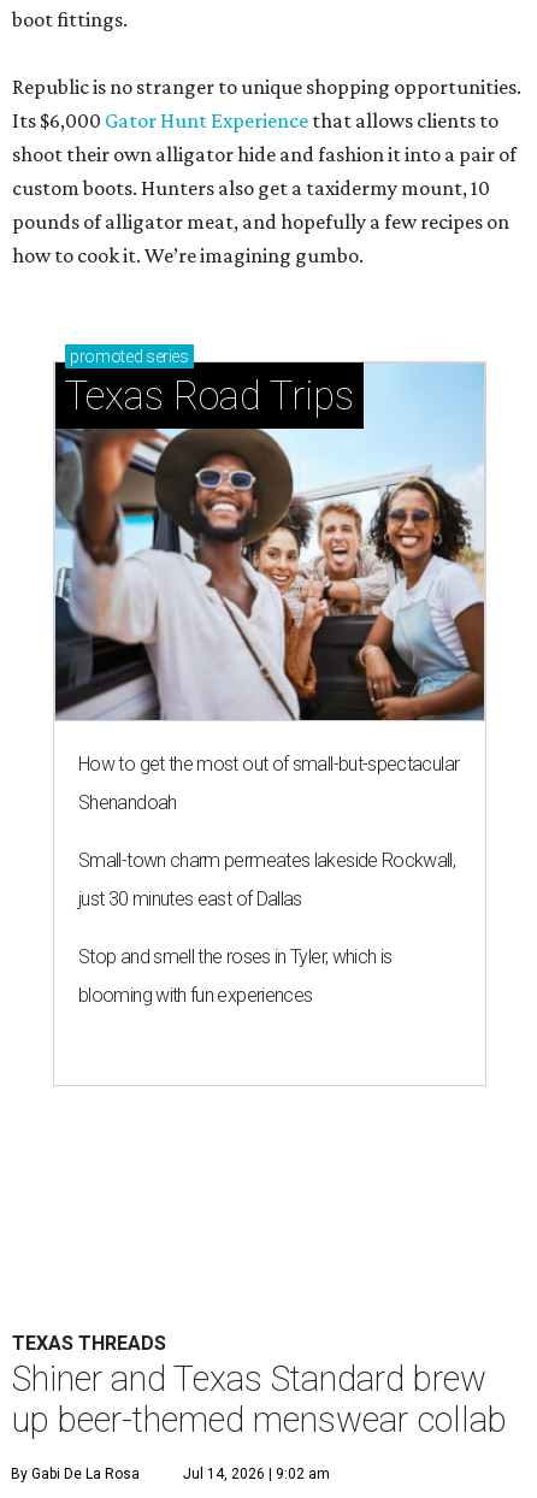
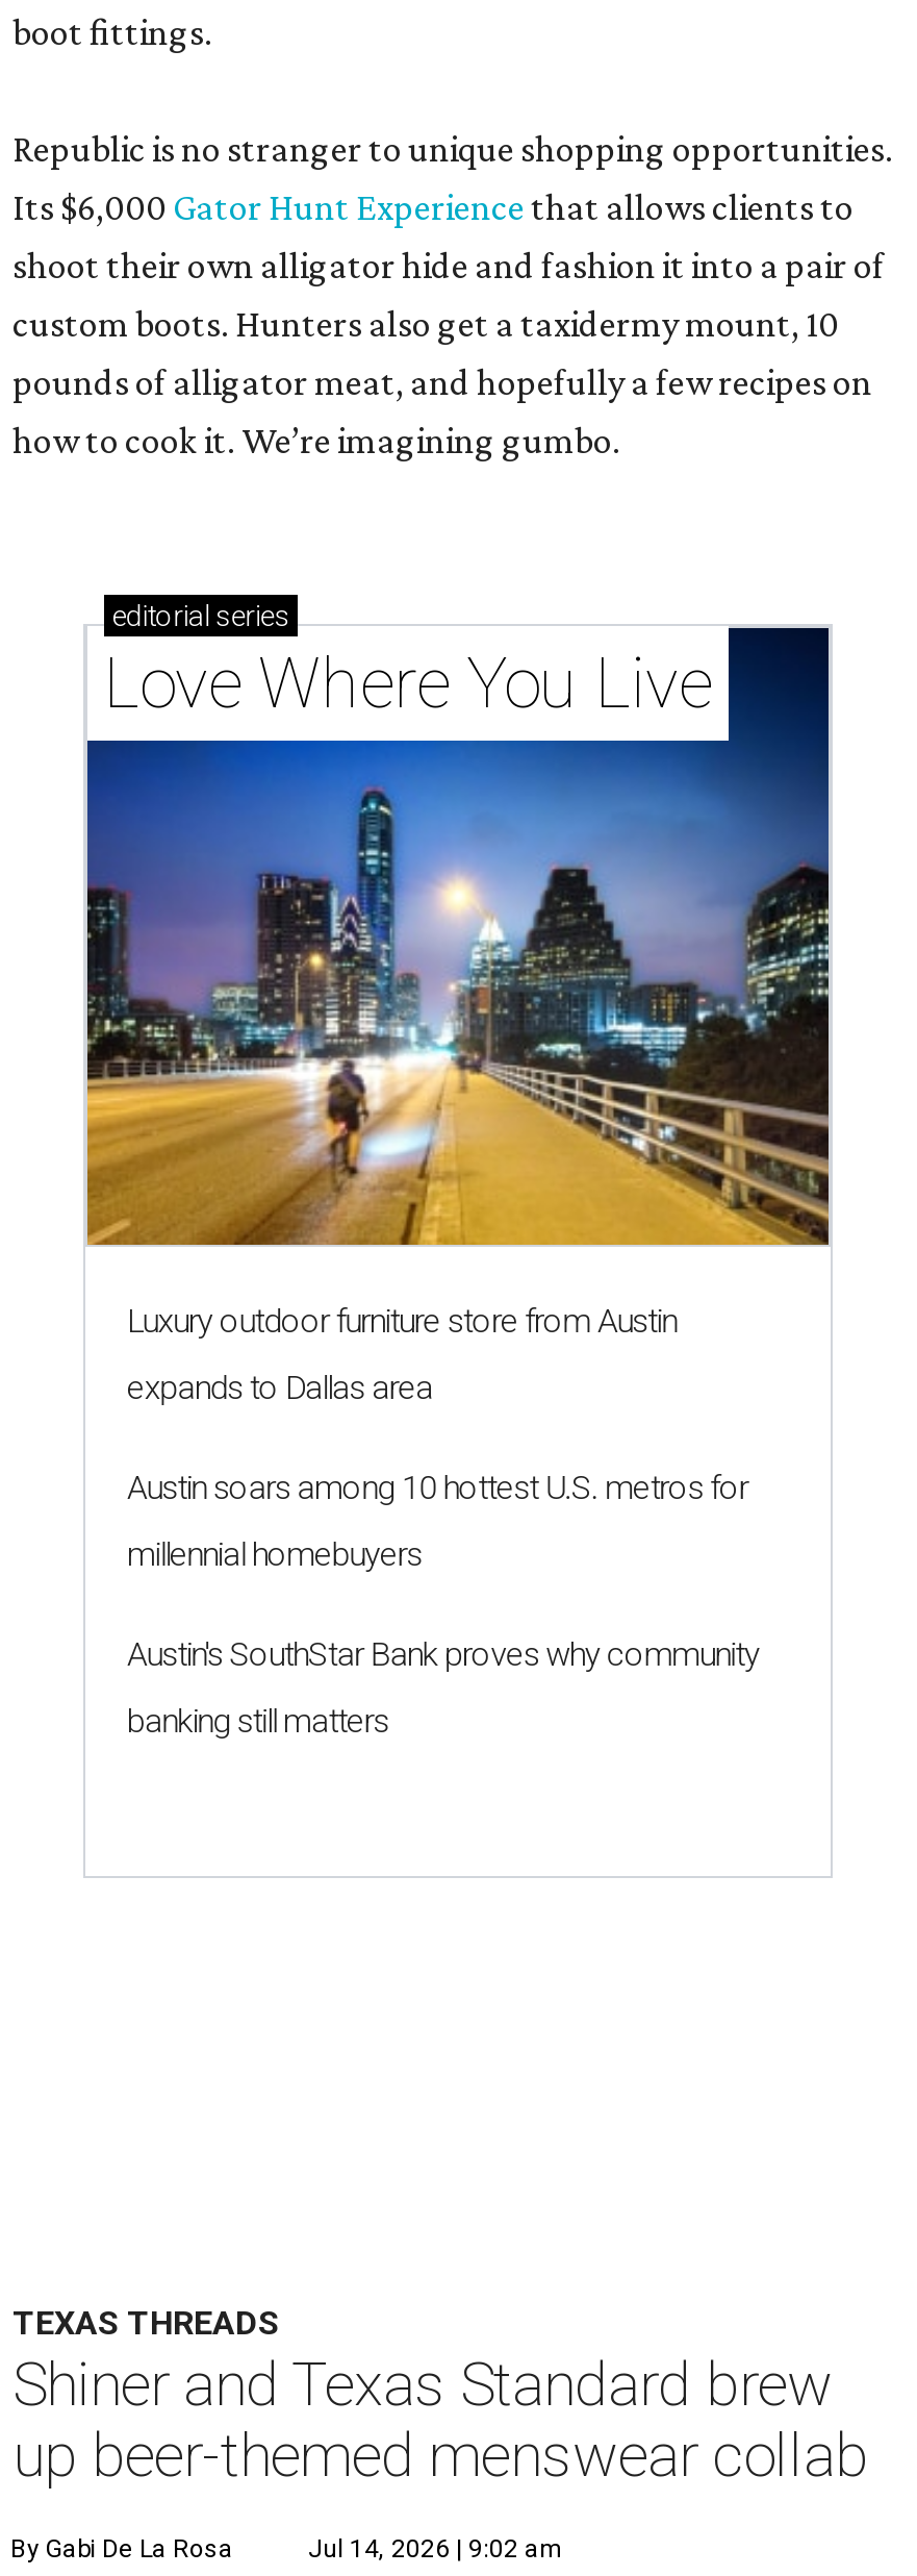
- [image]
- promoted series
- Texas Road Trips
+ [image]
+ editorial series
+ Love Where You Live

- How to get the most out of small-but-spectacular
+ Luxury outdoor furniture store from Austin

- Shenandoah
+ expands to Dallas area

- Small-town charm permeates lakeside Rockwall,
+ Austin soars among 10 hottest U.S. metros for

- just 30 minutes east of Dallas
+ millennial homebuyers

- Stop and smell the roses in Tyler, which is
+ Austin's SouthStar Bank proves why community

- blooming with fun experiences
+ banking still matters
